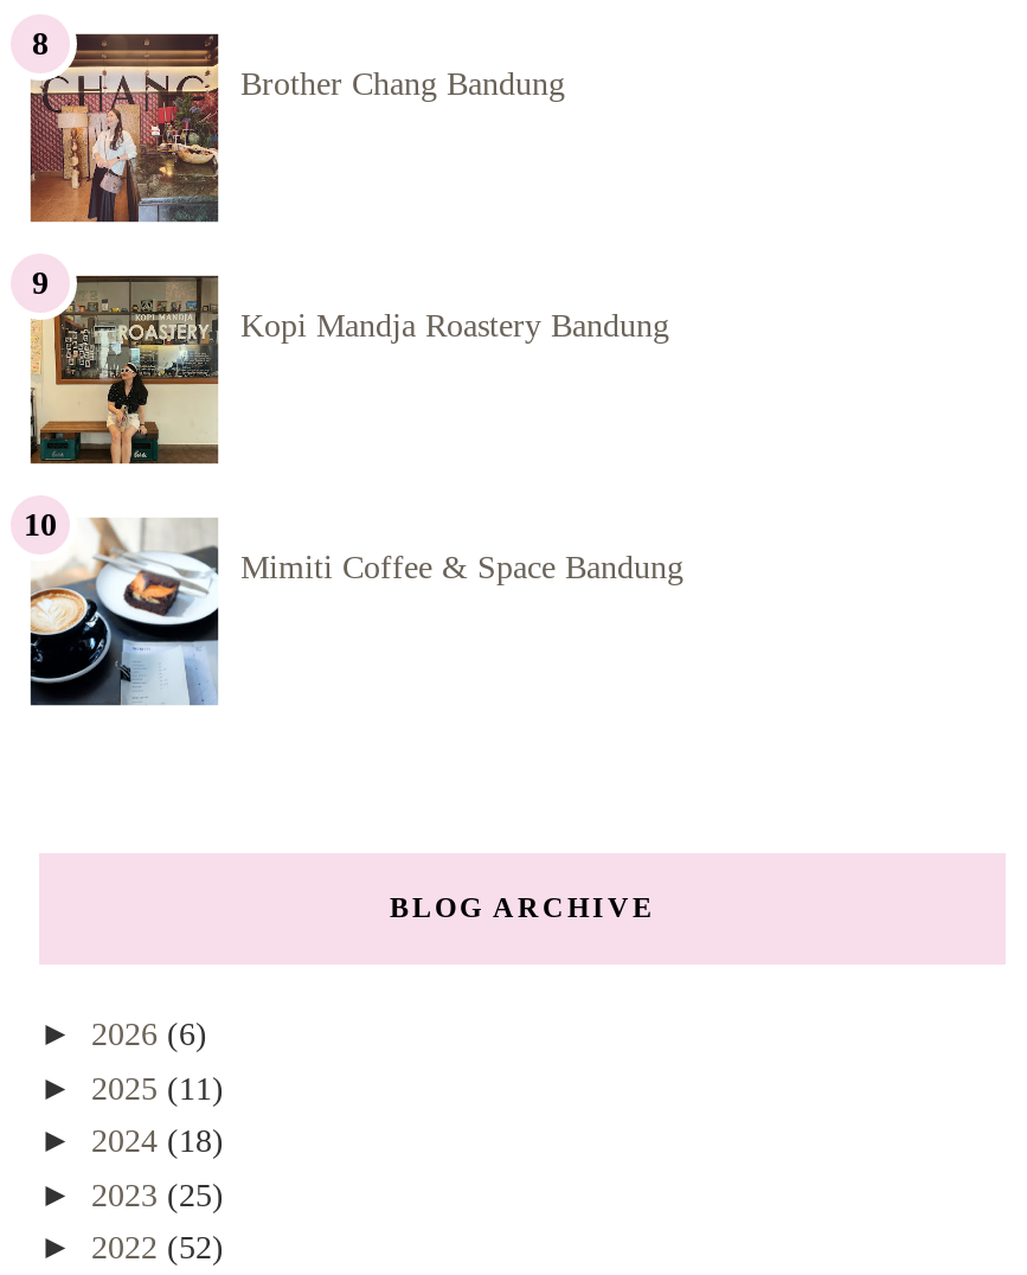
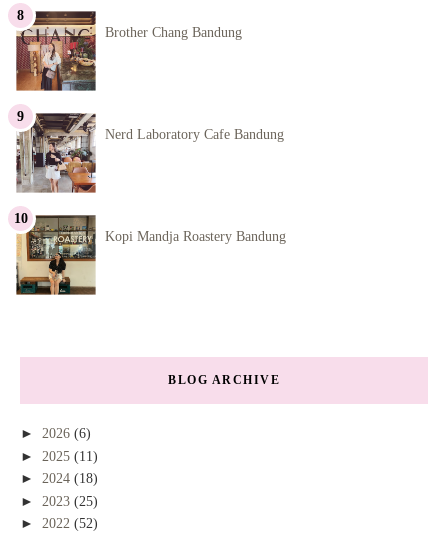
+ [image]
+ Nerd Laboratory Cafe Bandung

moved down: [image] | Kopi Mandja Roastery Bandung

- [image]
- Mimiti Coffee & Space Bandung
